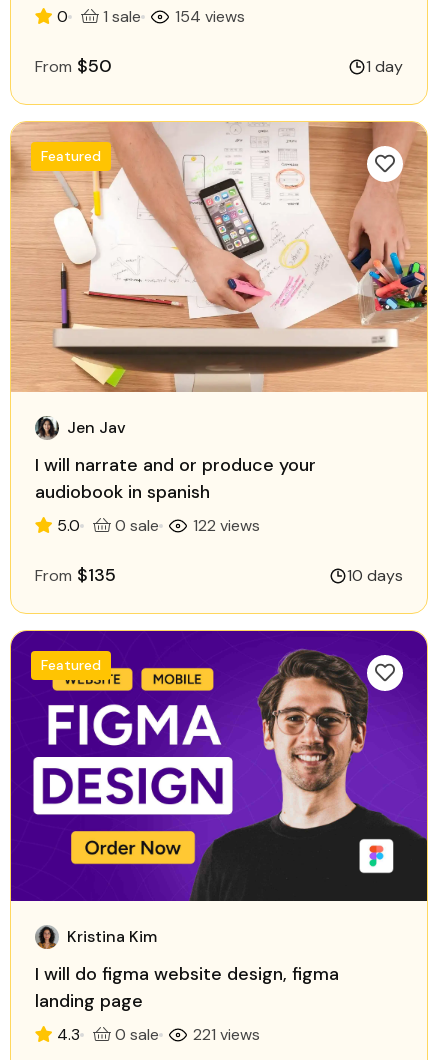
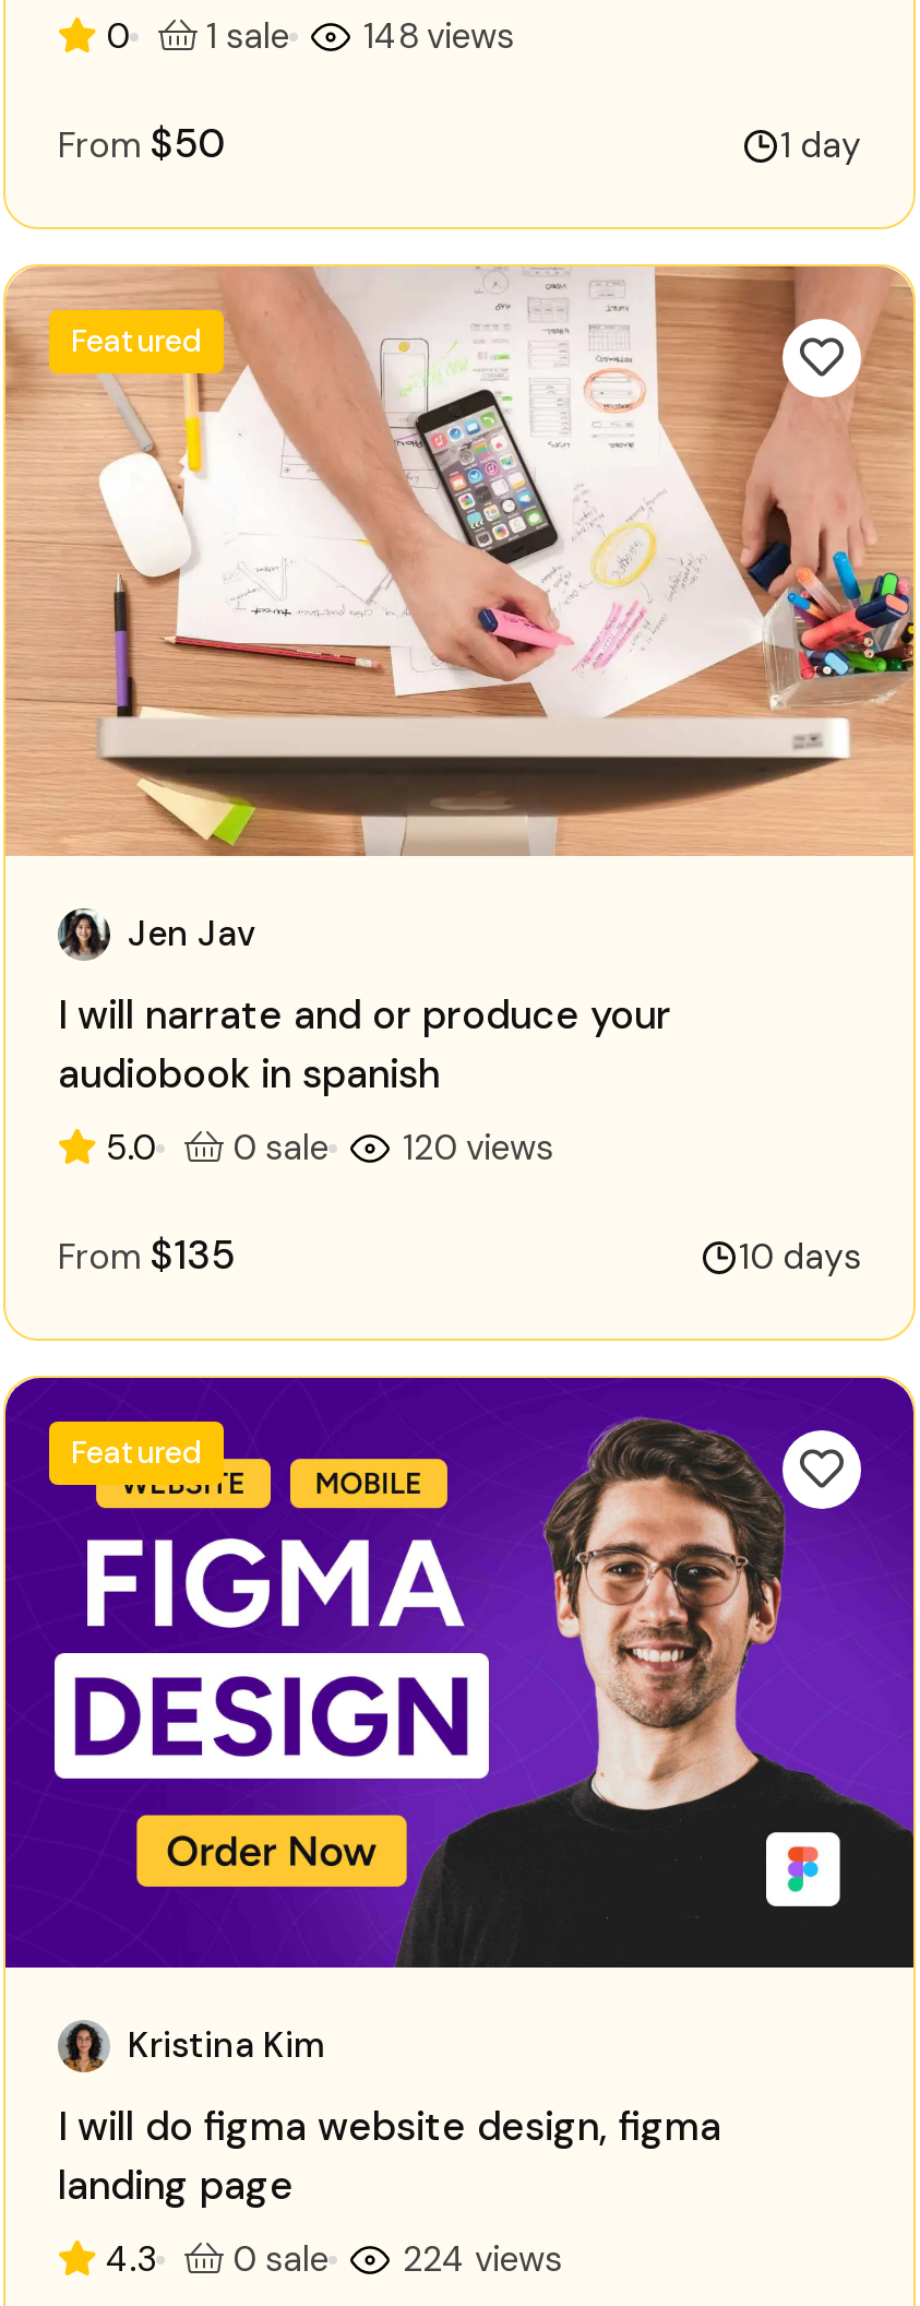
- 154 views
+ 148 views

- 122 views
+ 120 views

- 221 views
+ 224 views
